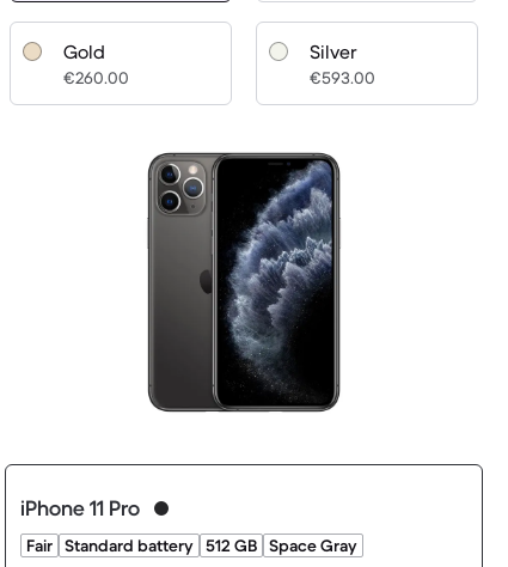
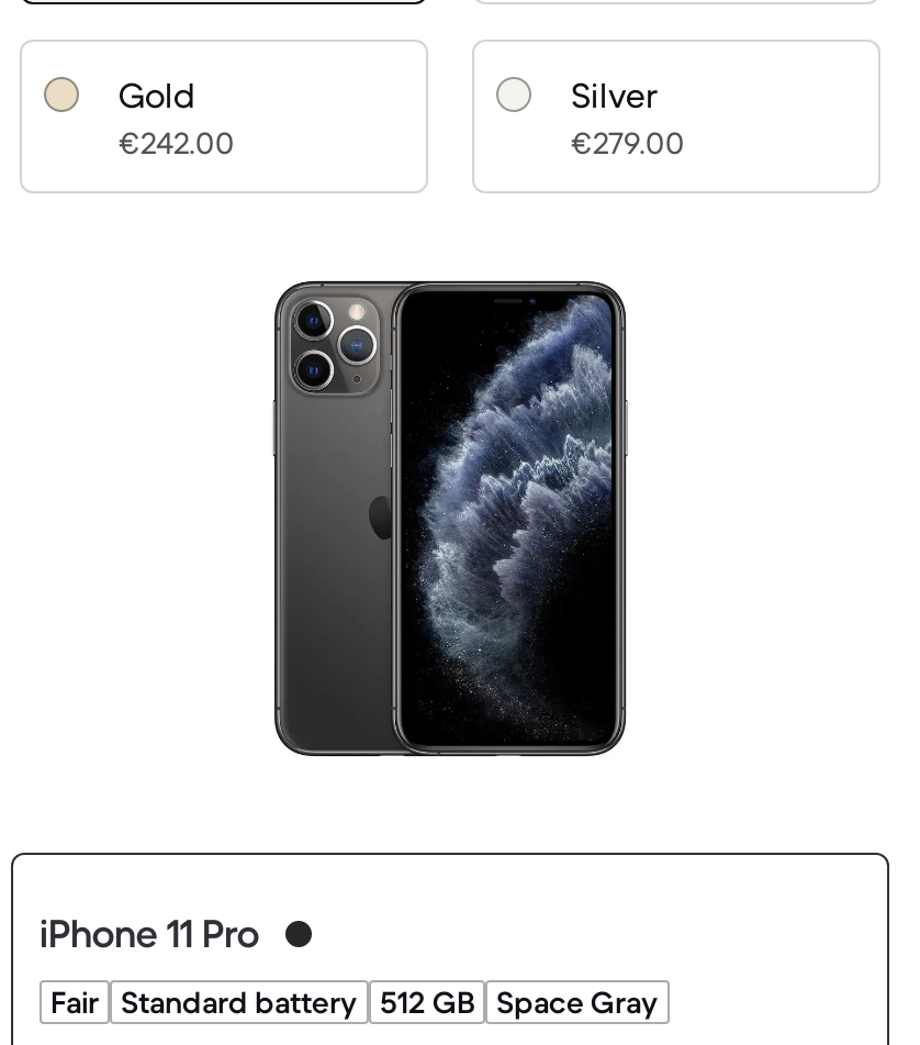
- €260.00
+ €242.00

- €593.00
+ €279.00
